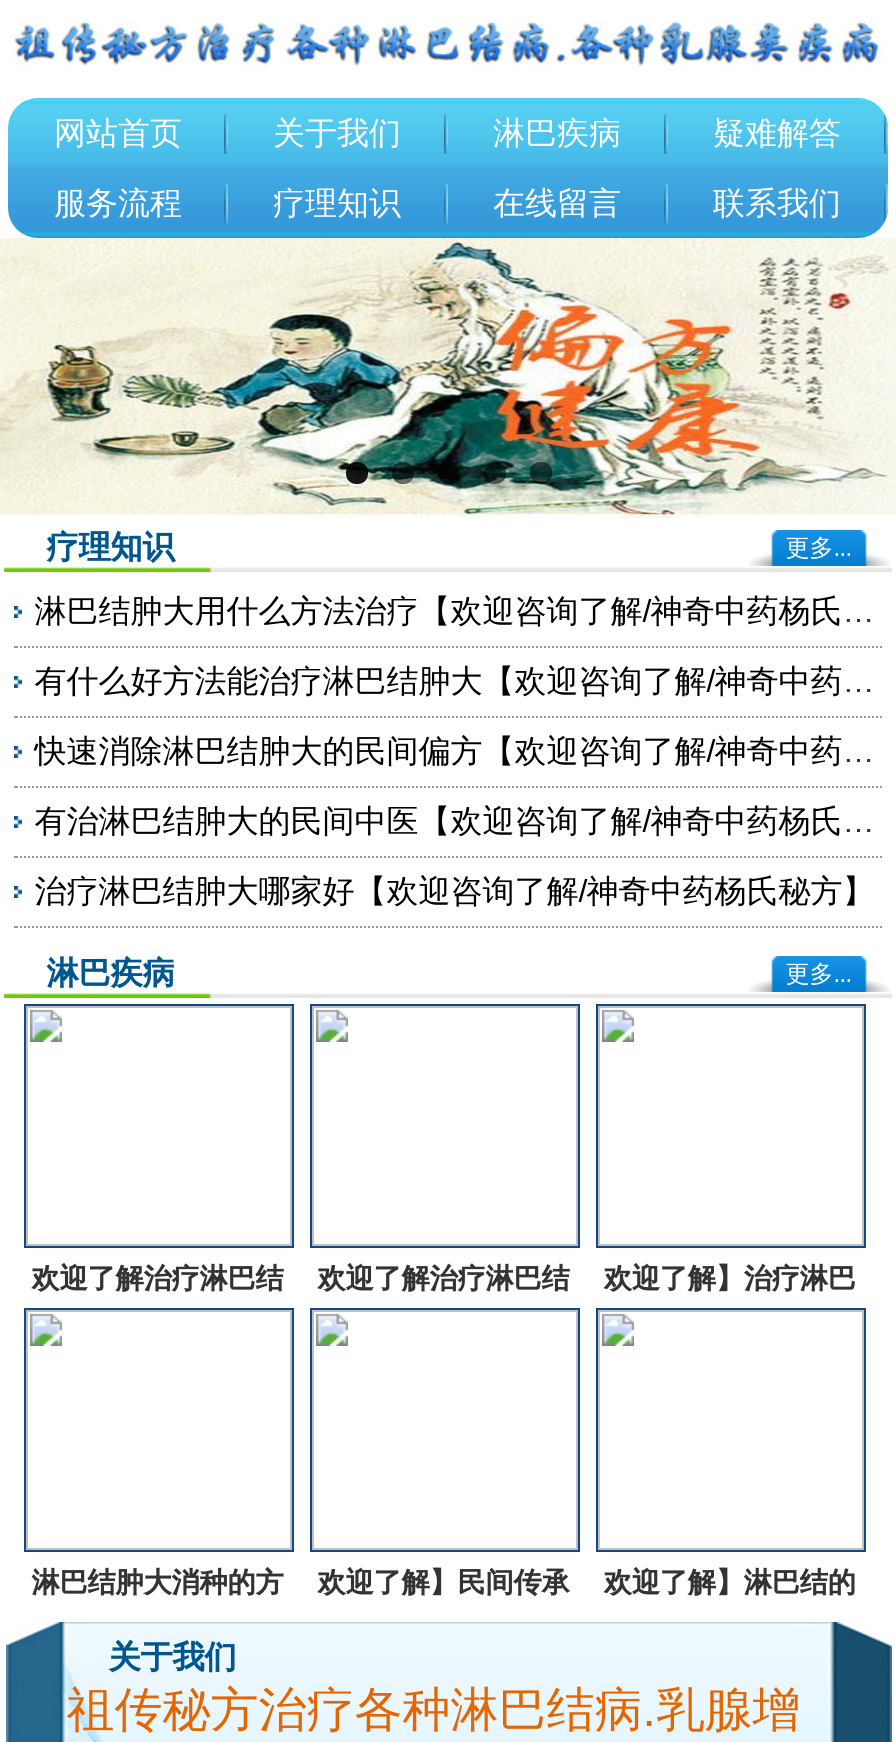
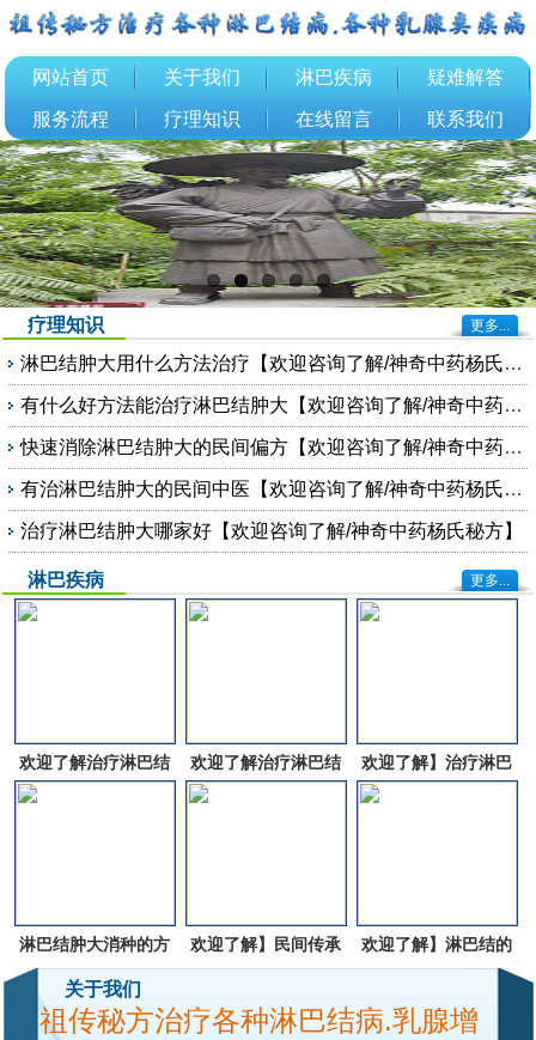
- [image]
+ [image]
